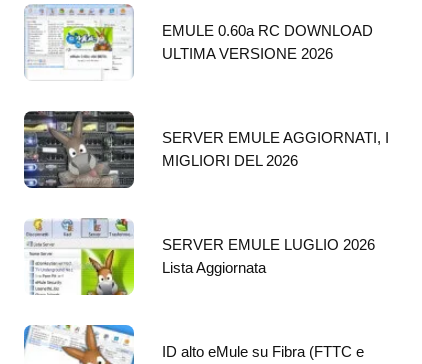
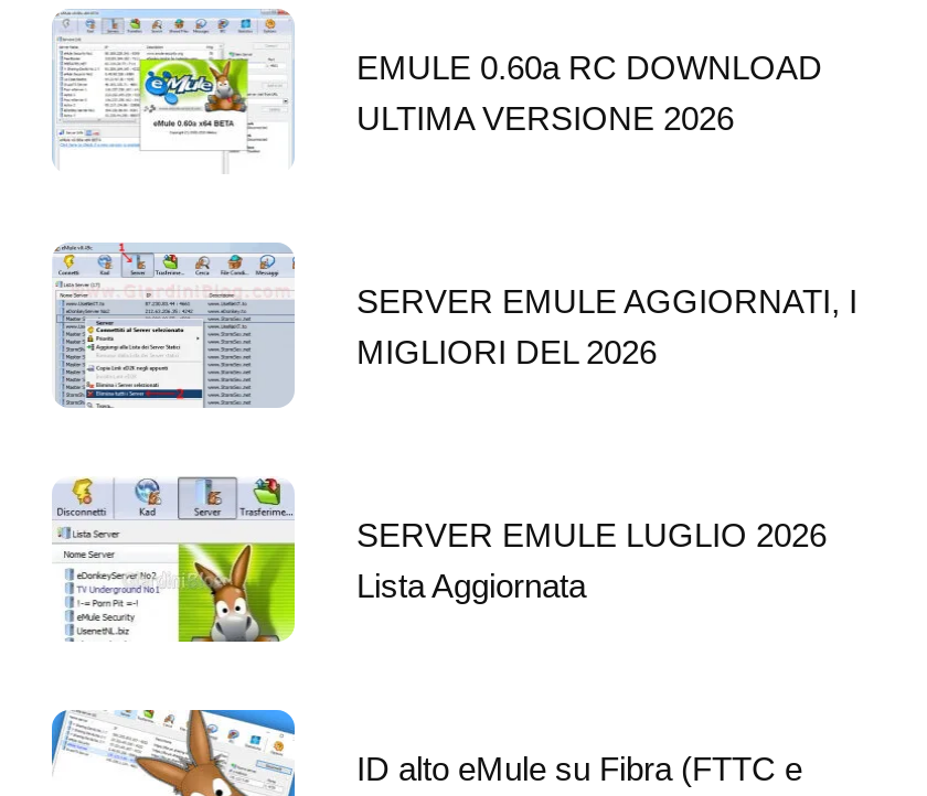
- [image]
+ [image]
